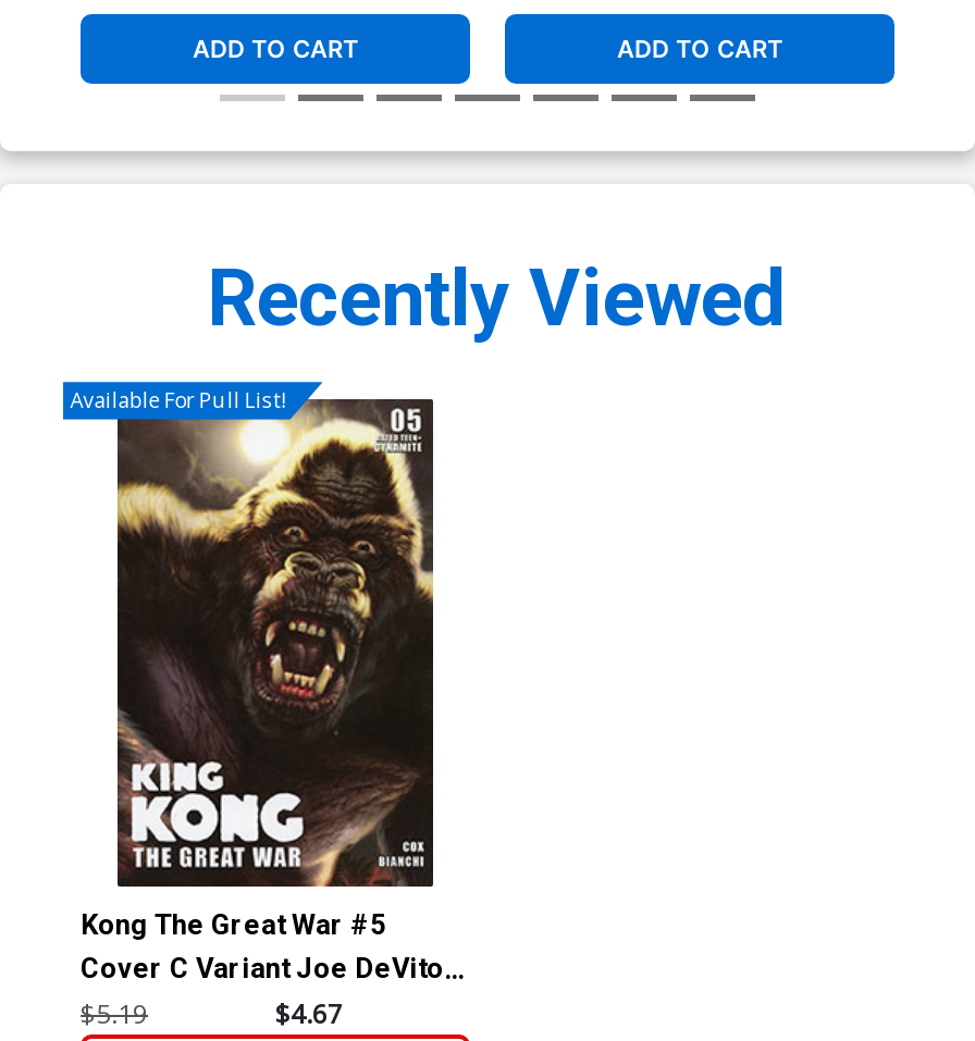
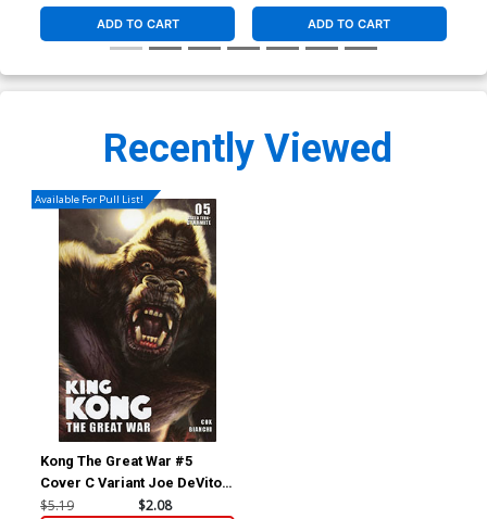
- $4.67
+ $2.08
